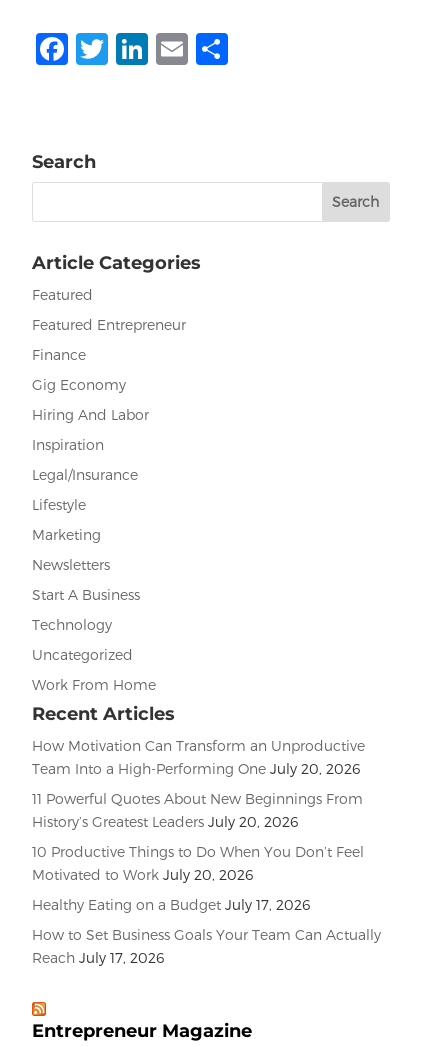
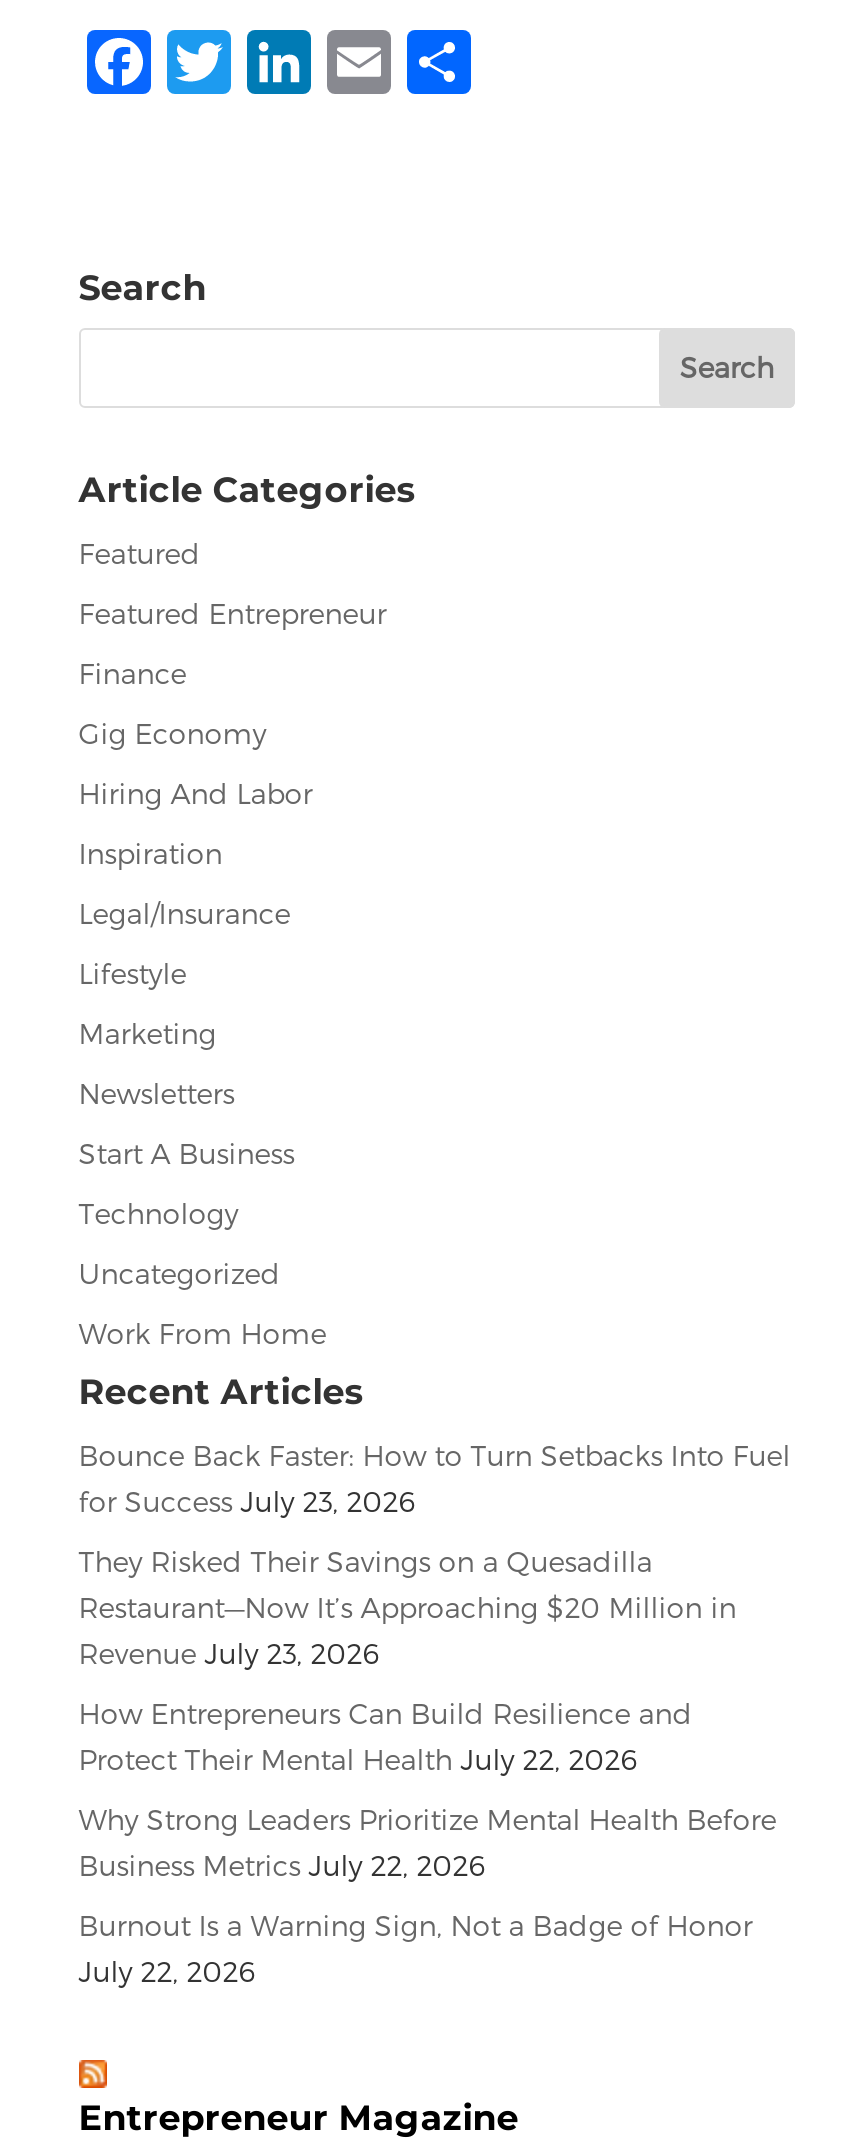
- How Motivation Can Transform an Unproductive
- Team Into a High-Performing One July 20, 2026
+ Bounce Back Faster: How to Turn Setbacks Into Fuel
+ for Success July 23, 2026

- 11 Powerful Quotes About New Beginnings From
- History’s Greatest Leaders July 20, 2026
+ They Risked Their Savings on a Quesadilla
+ Restaurant—Now It’s Approaching $20 Million in
+ Revenue July 23, 2026

- 10 Productive Things to Do When You Don’t Feel
- Motivated to Work July 20, 2026
+ How Entrepreneurs Can Build Resilience and
+ Protect Their Mental Health July 22, 2026

- Healthy Eating on a Budget July 17, 2026
+ Why Strong Leaders Prioritize Mental Health Before
+ Business Metrics July 22, 2026

- How to Set Business Goals Your Team Can Actually
- Reach July 17, 2026
+ Burnout Is a Warning Sign, Not a Badge of Honor
+ July 22, 2026
